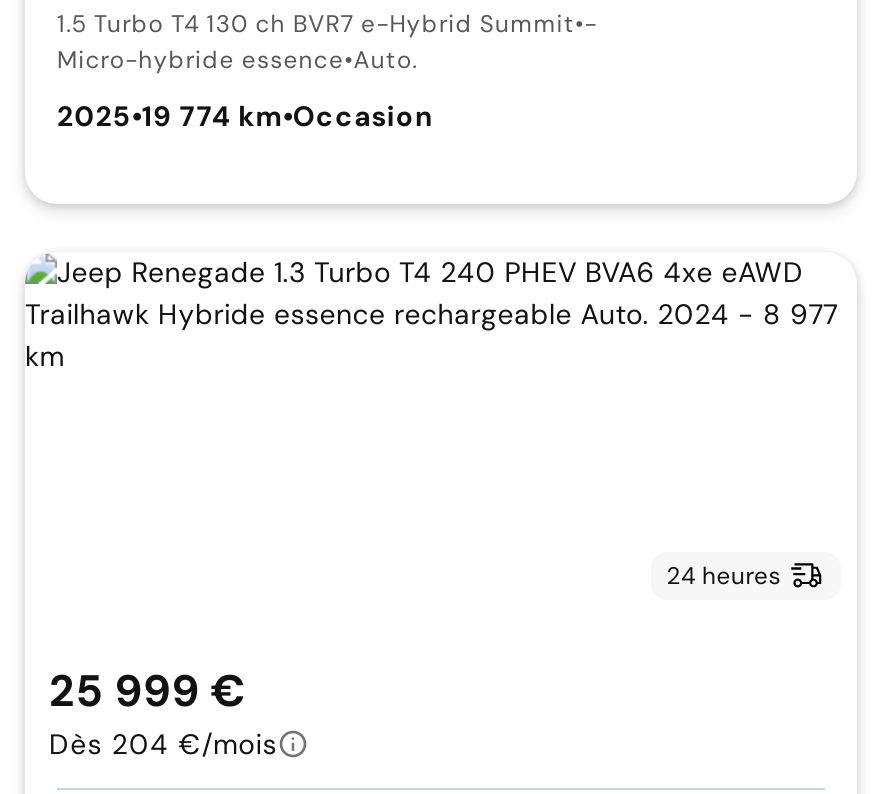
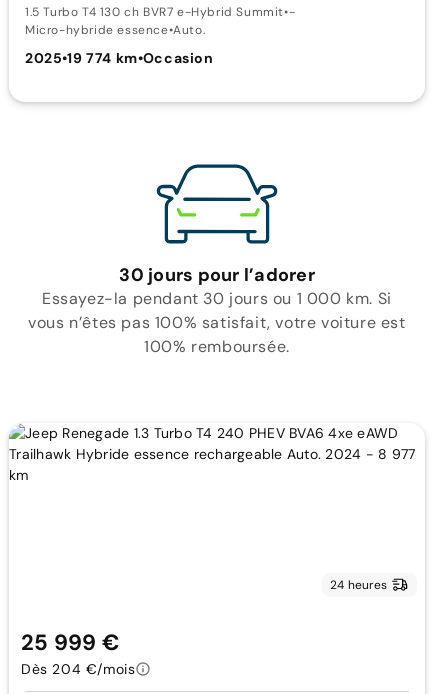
+ [image]
+ 30 jours pour l’adorer
+ Essayez-la pendant 30 jours ou 1 000 km. Si
+ vous n’êtes pas 100% satisfait, votre voiture est
+ 100% remboursée.
